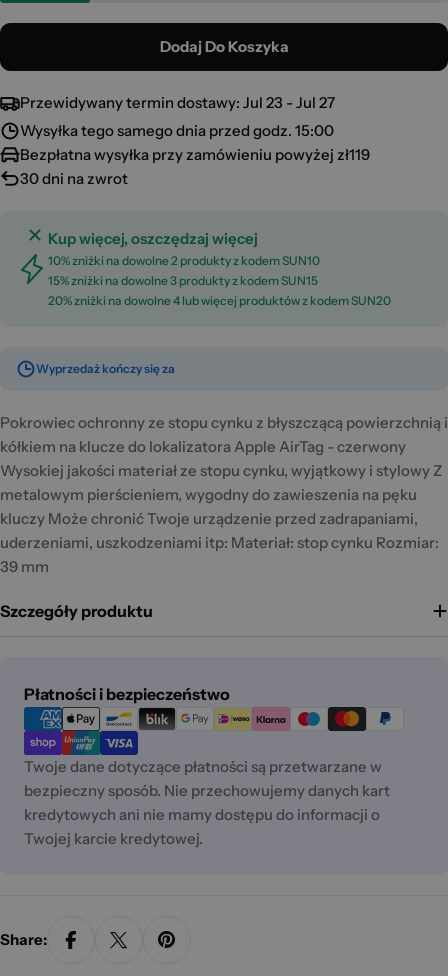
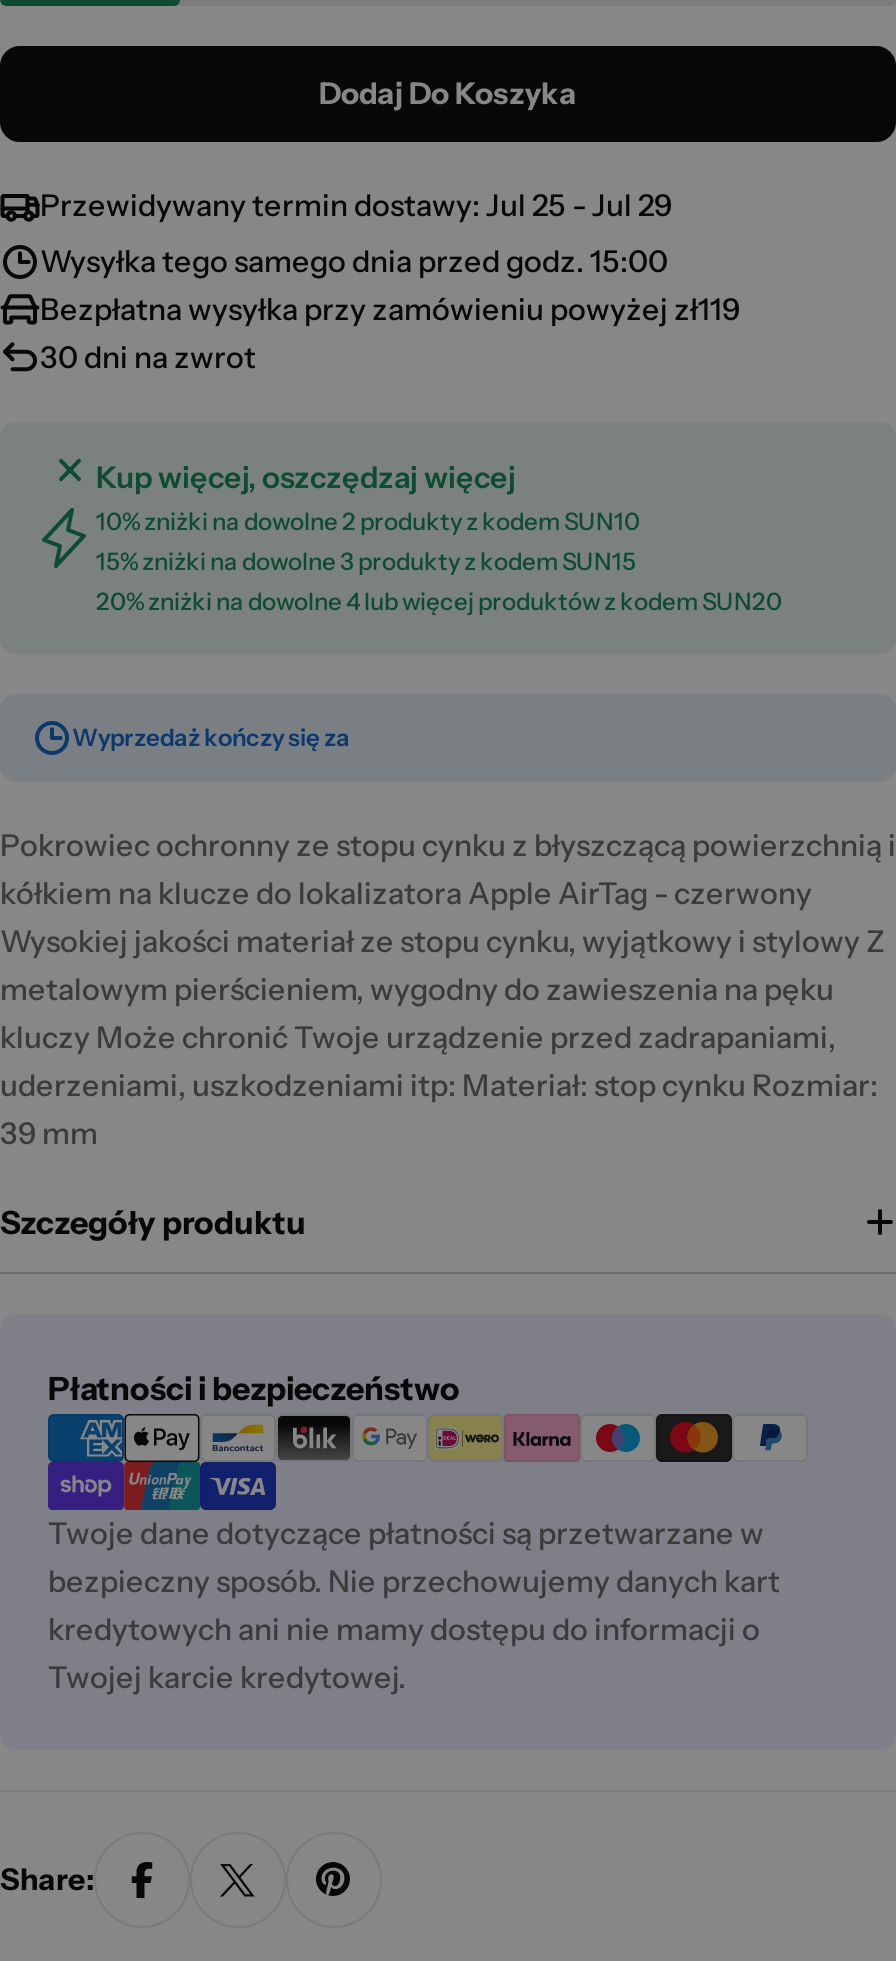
- Przewidywany termin dostawy: Jul 23 - Jul 27
+ Przewidywany termin dostawy: Jul 25 - Jul 29
